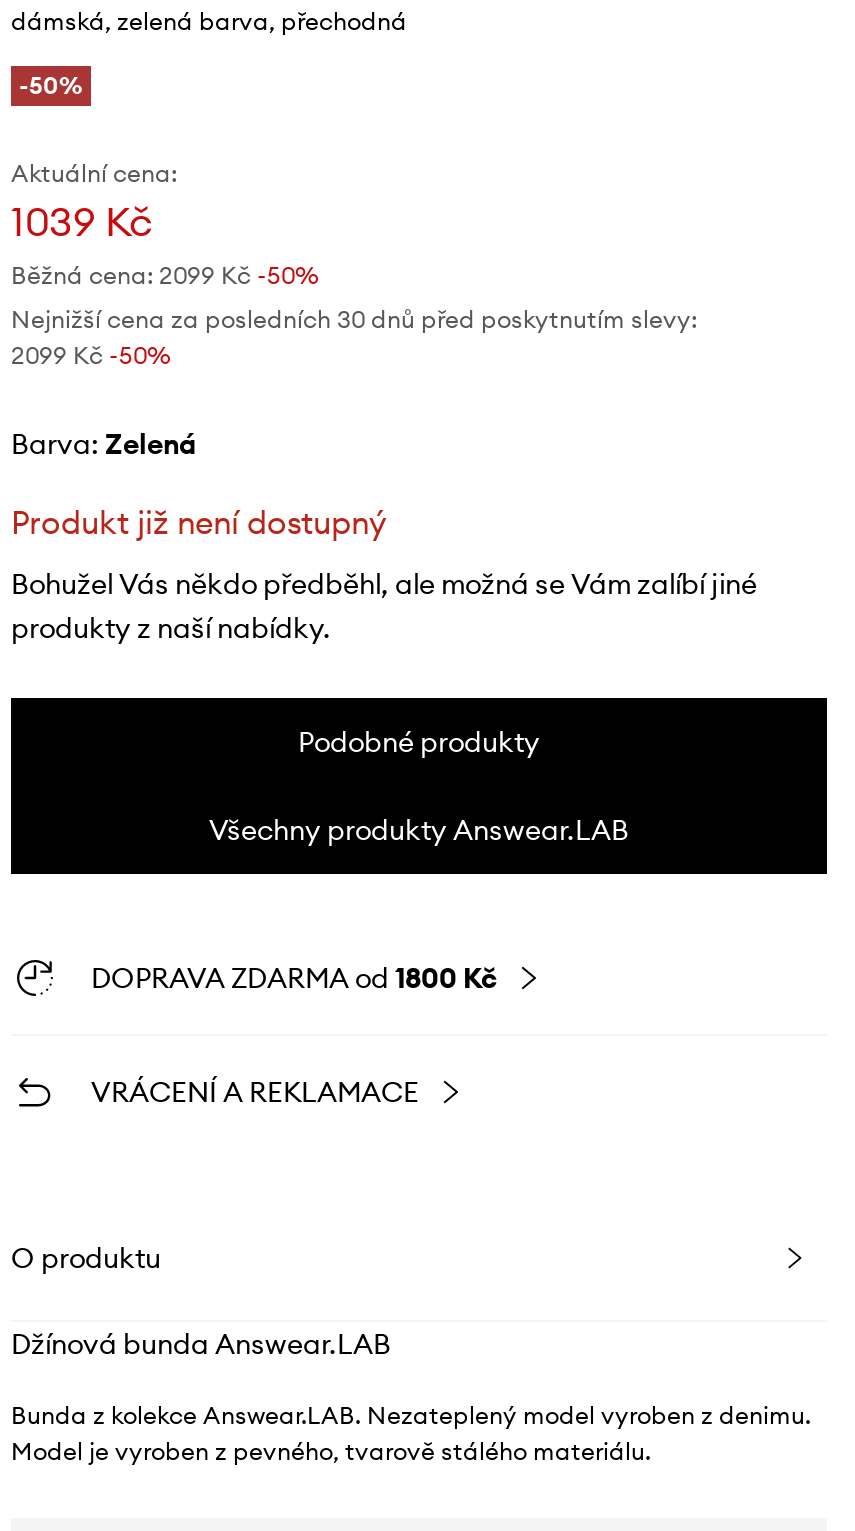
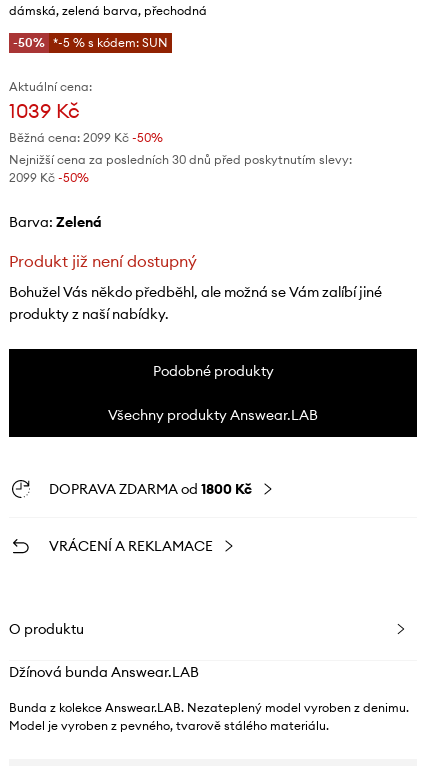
- -50%
+ -50% *-5 % s kódem: SUN
